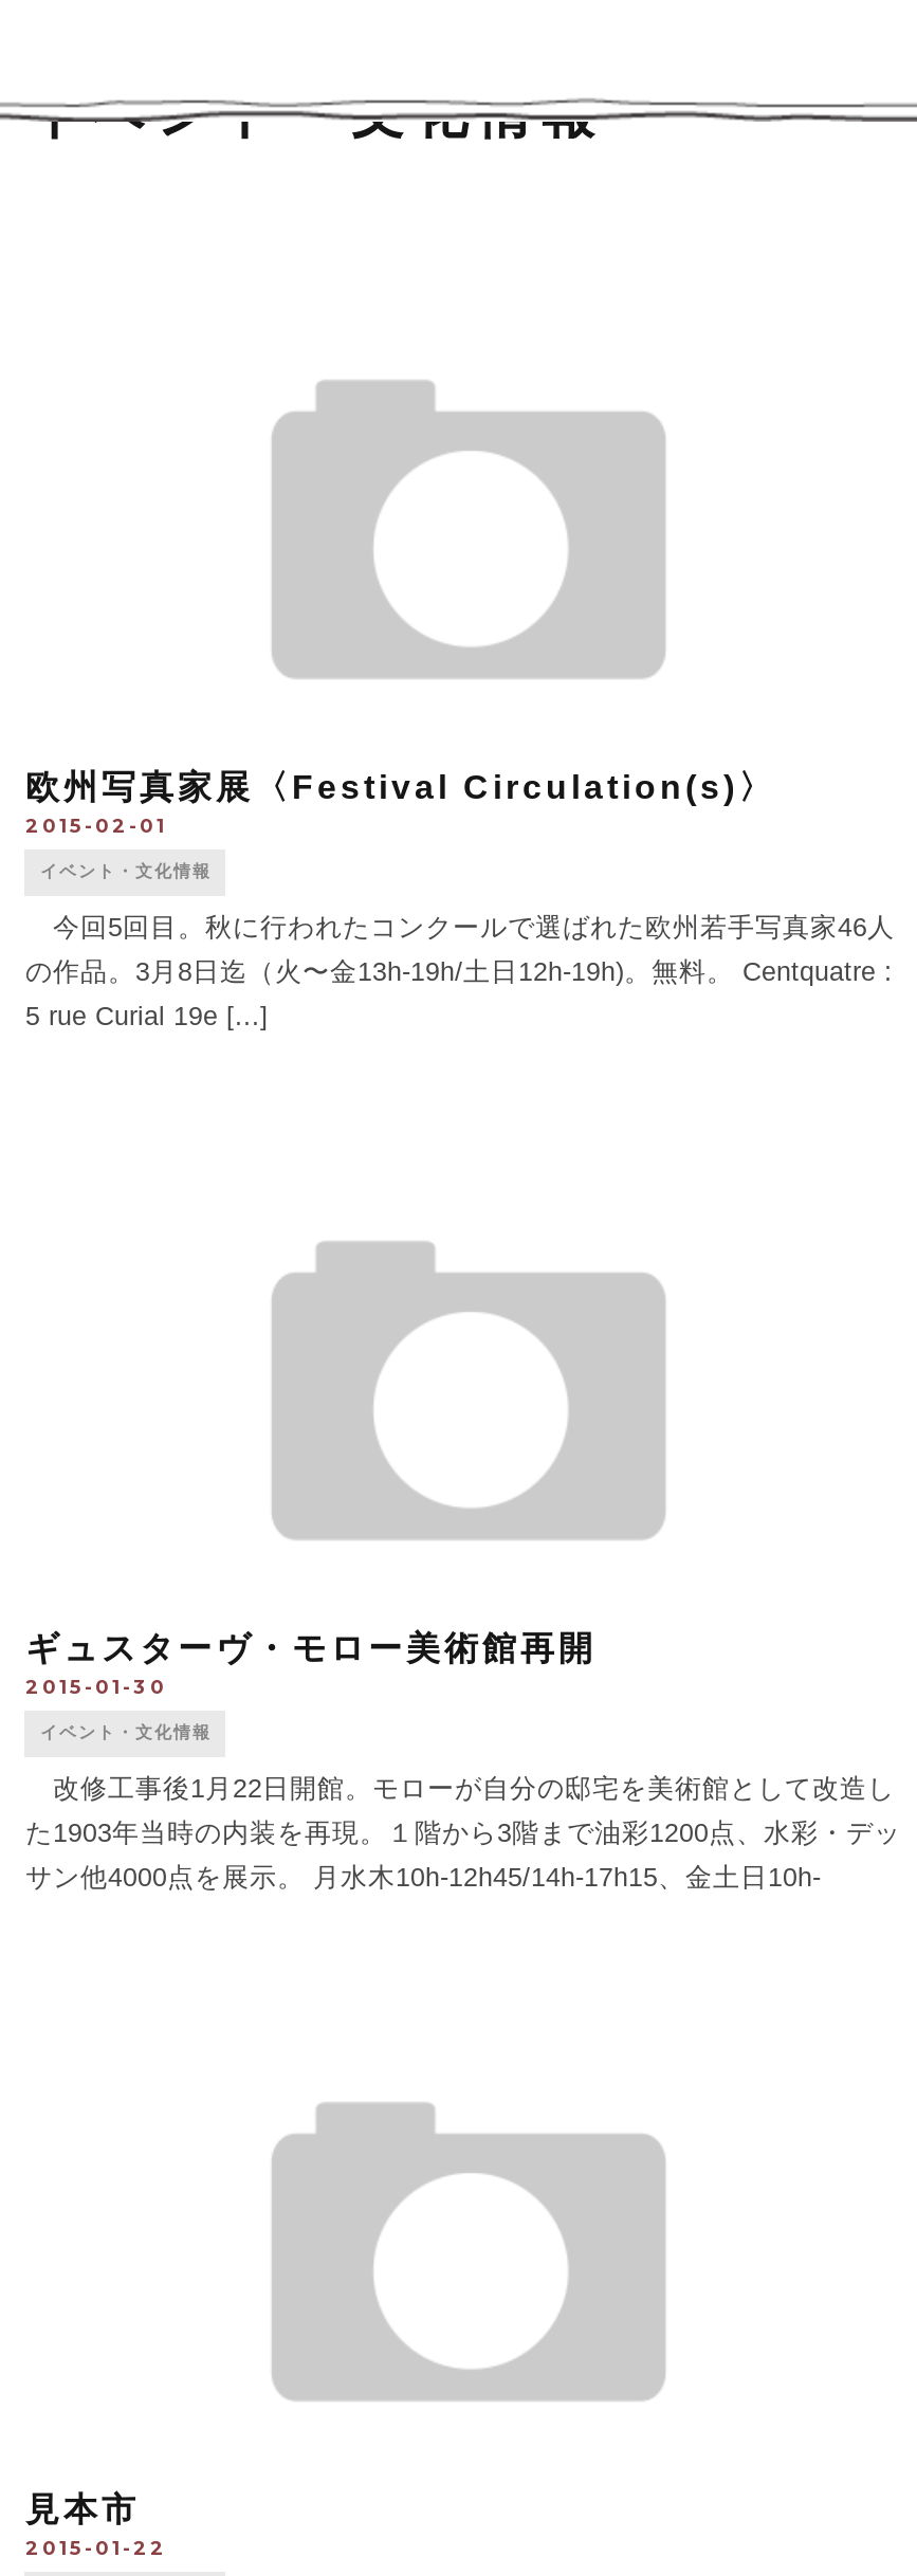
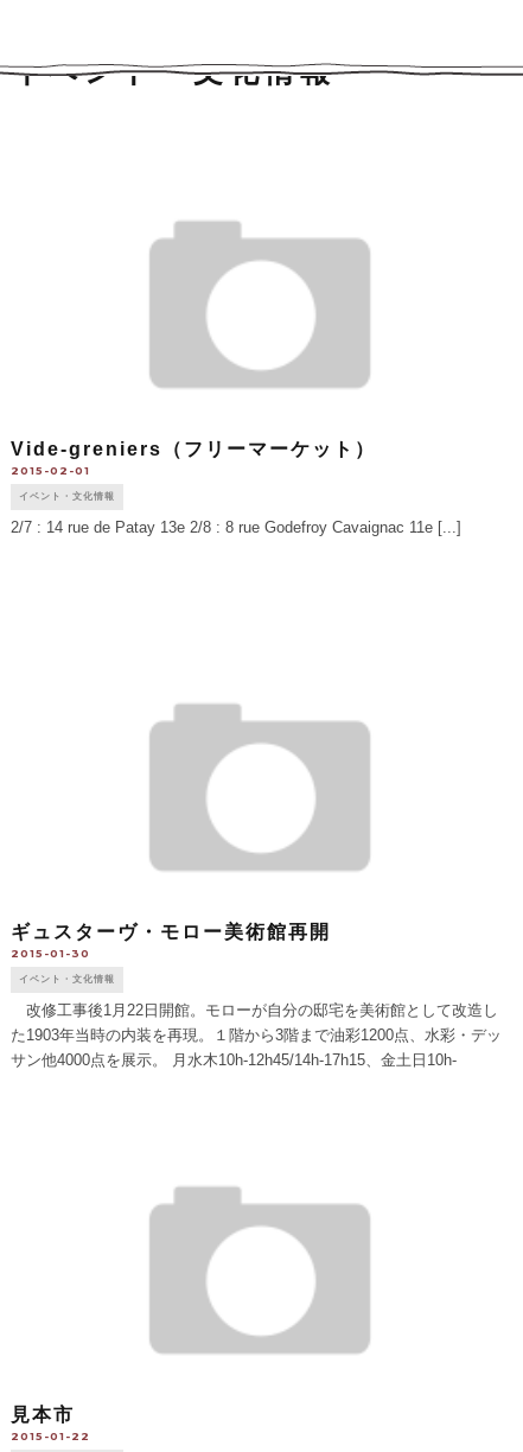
- 欧州写真家展〈Festival Circulation(s)〉
+ Vide-greniers（フリーマーケット）

- 今回5回目。秋に行われたコンクールで選ばれた欧州若手写真家46人
- の作品。3月8日迄（火〜金13h-19h/土日12h-19h)。無料。 Centquatre :
- 5 rue Curial 19e [...]
+ 2/7 : 14 rue de Patay 13e 2/8 : 8 rue Godefroy Cavaignac 11e [...]
